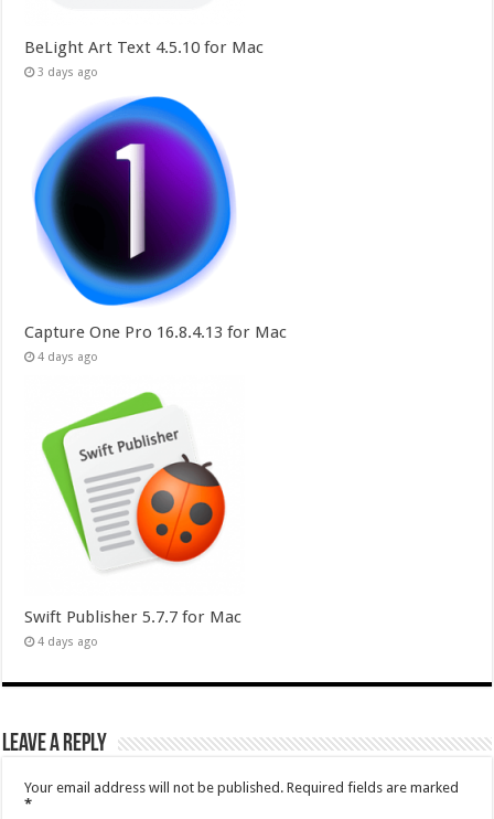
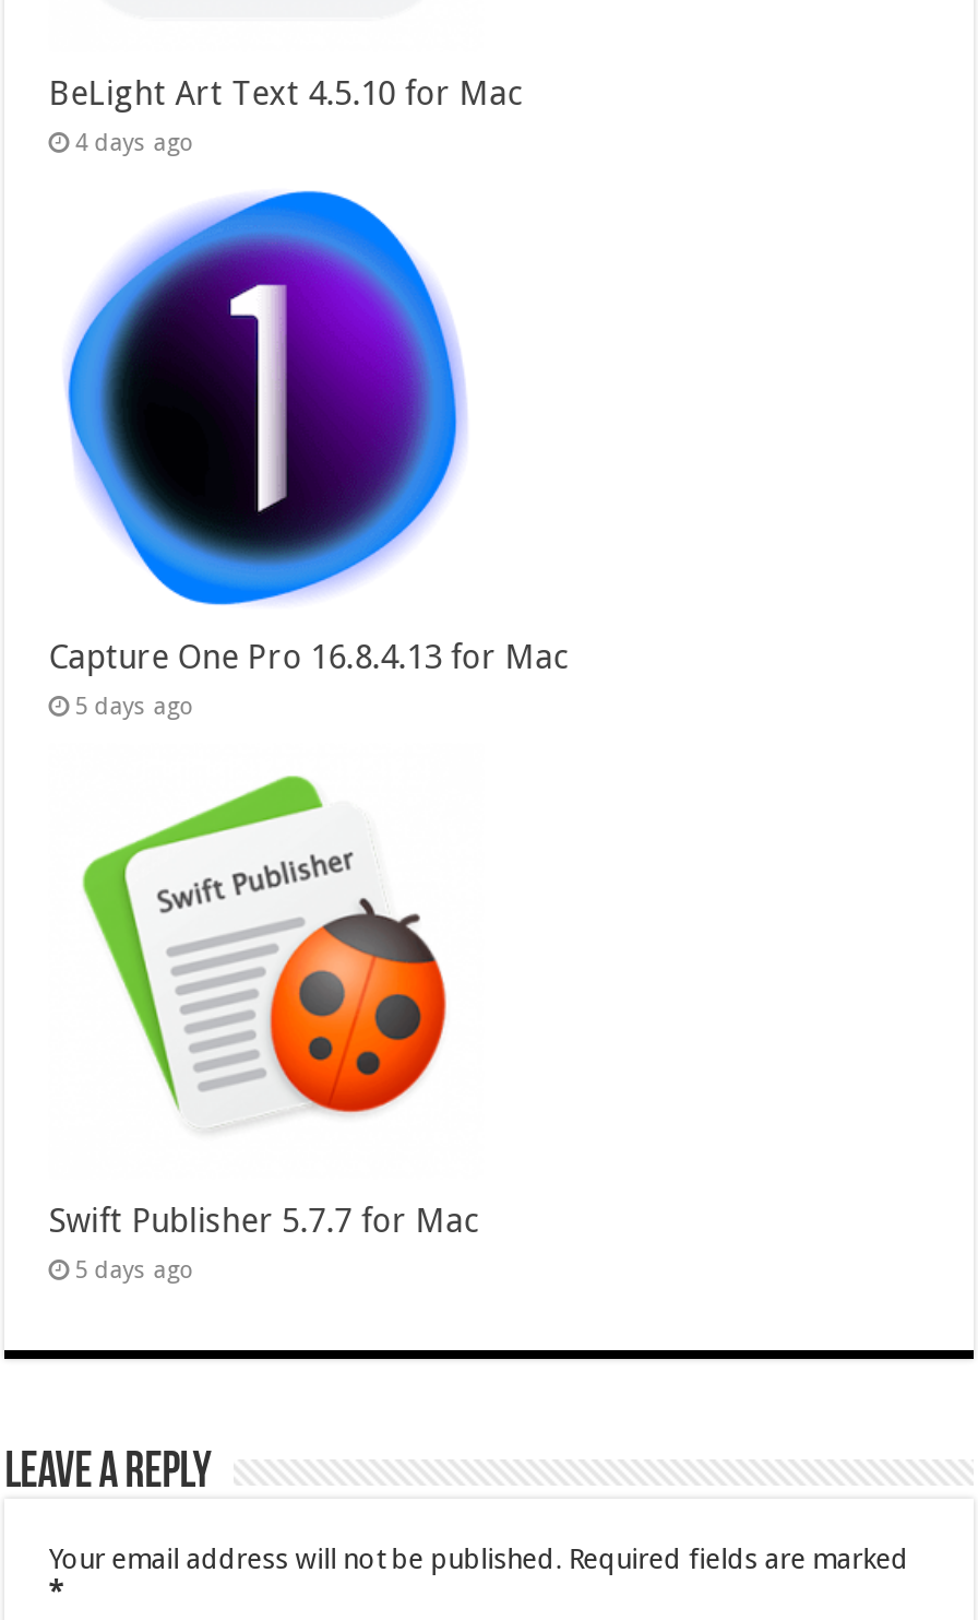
- 3 days ago
+ 4 days ago

- 4 days ago
+ 5 days ago

- 4 days ago
+ 5 days ago
